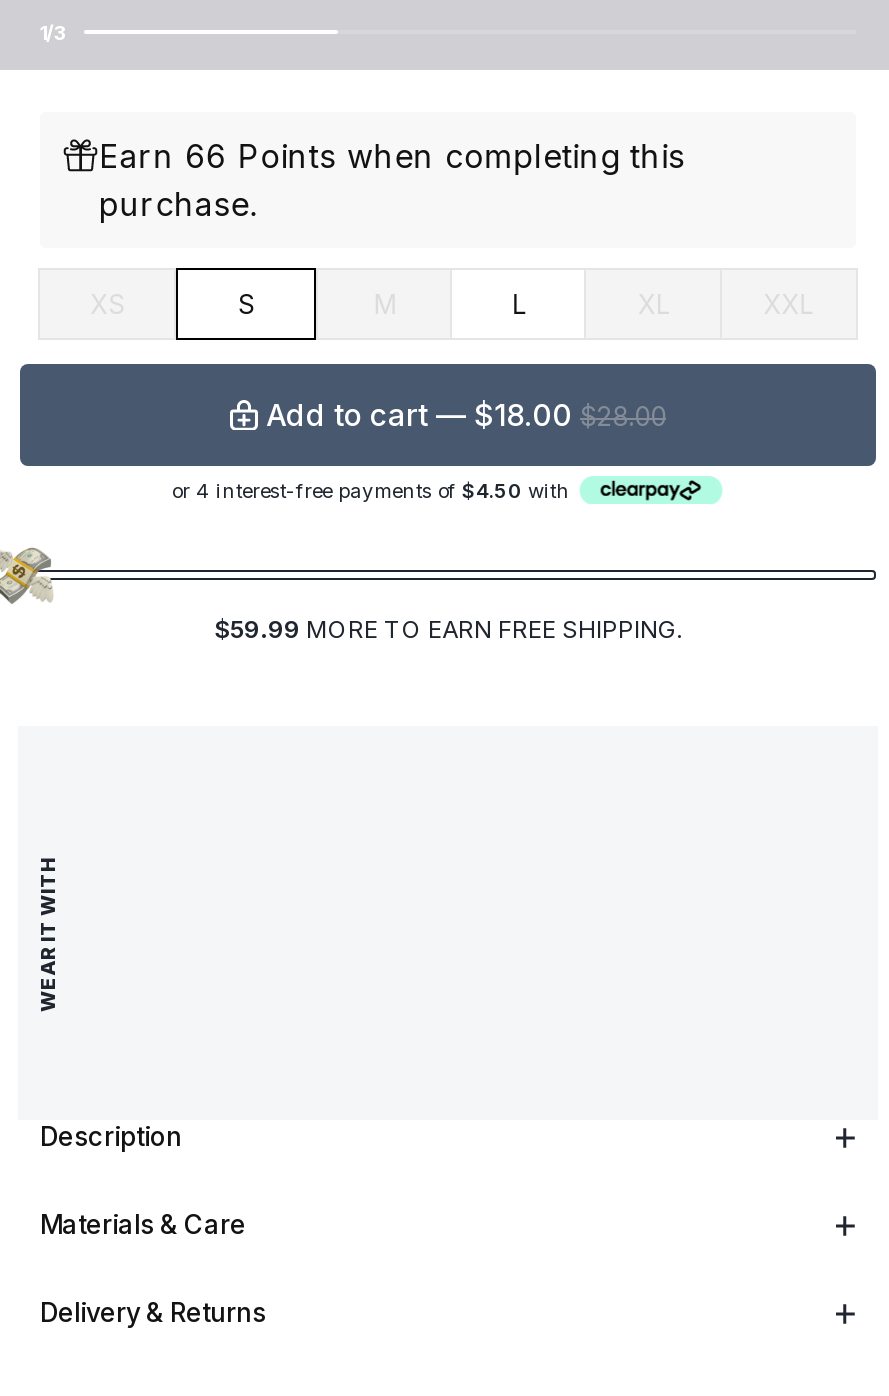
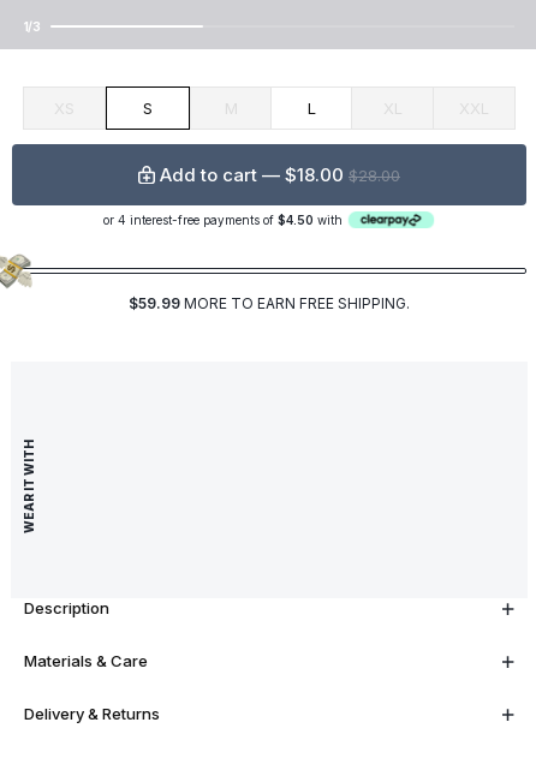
- Earn 66 Points when completing this
- purchase.
